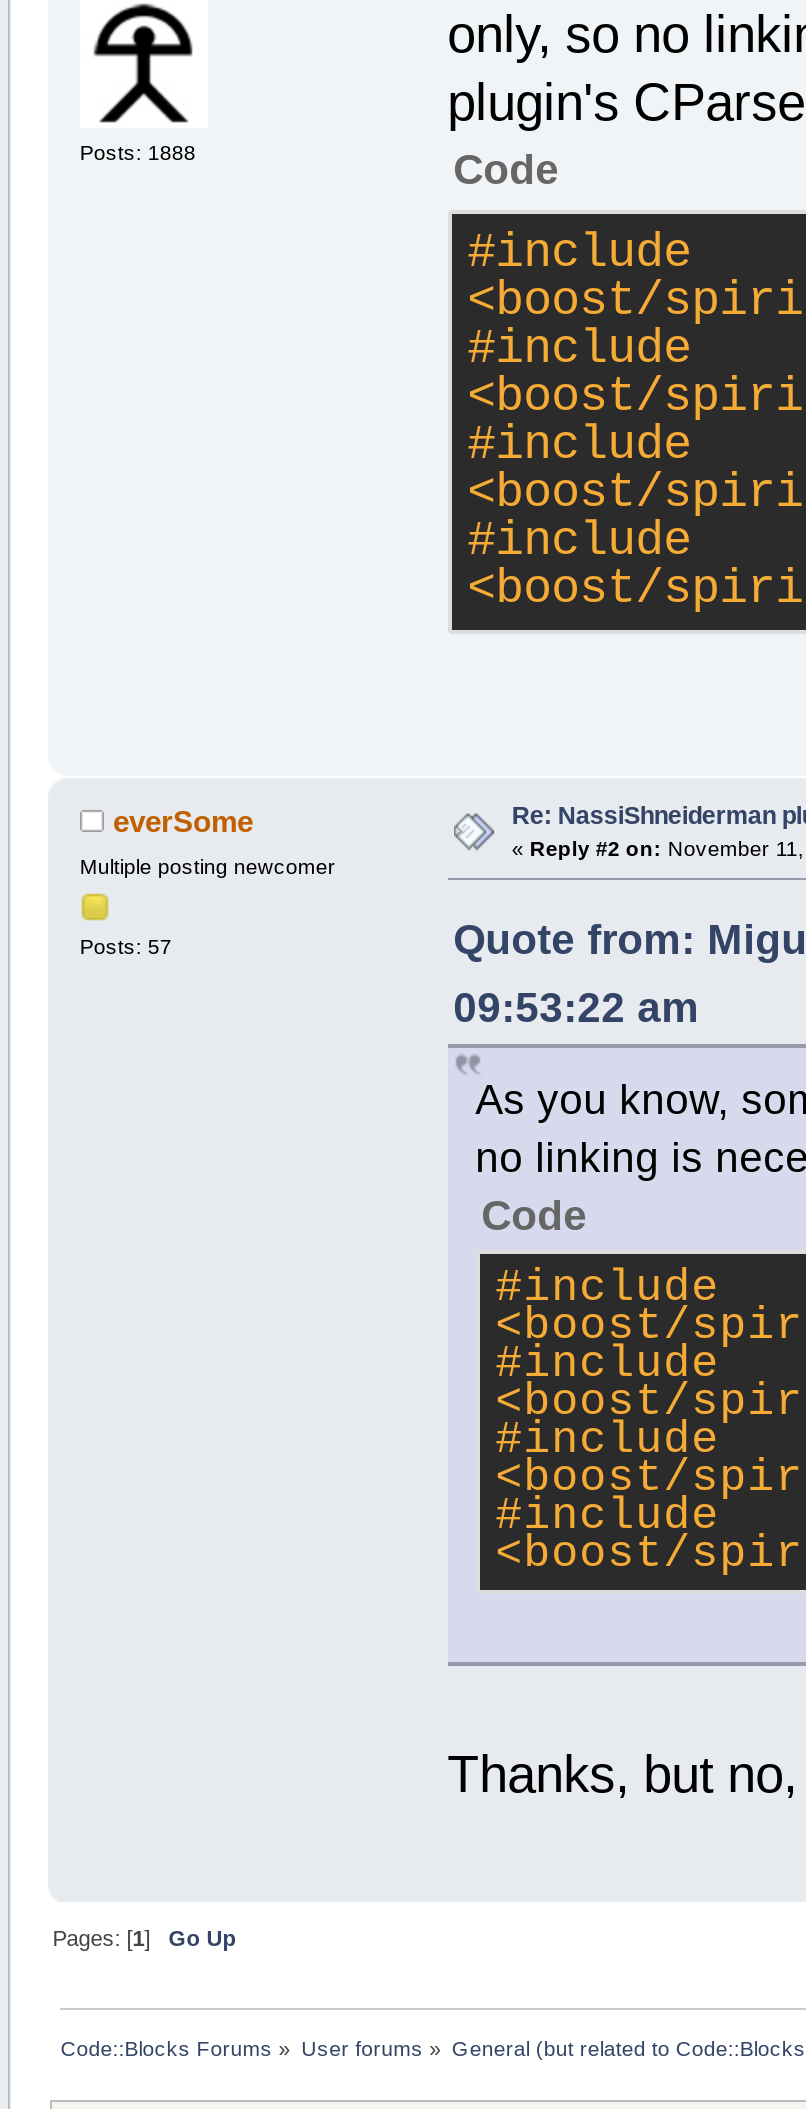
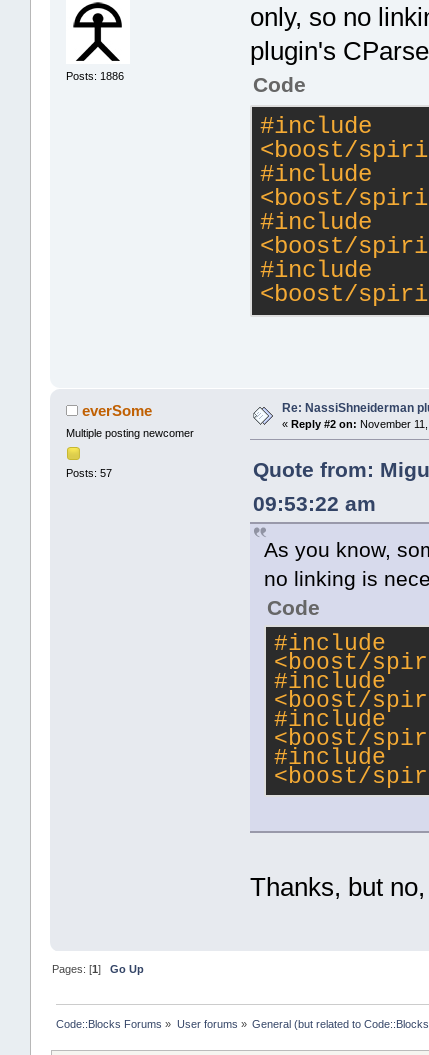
- Posts: 1888
+ Posts: 1886
